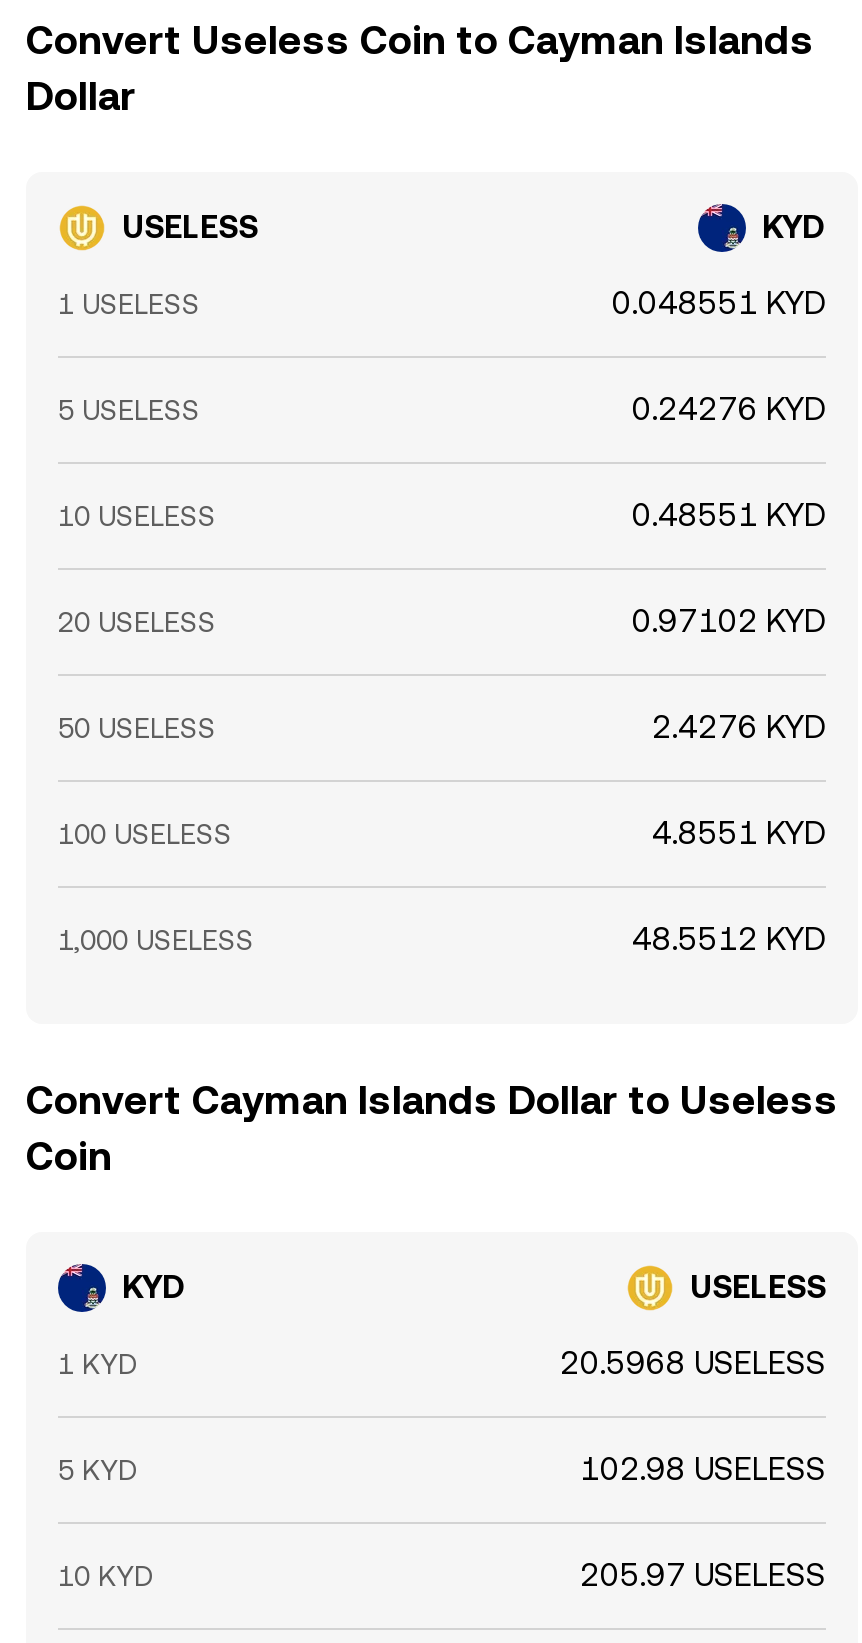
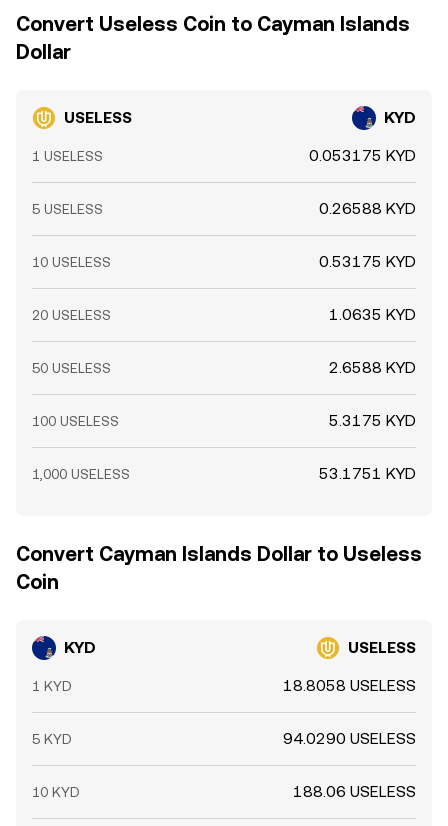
- 0.048551 KYD
+ 0.053175 KYD

- 0.24276 KYD
+ 0.26588 KYD

- 0.48551 KYD
+ 0.53175 KYD

- 0.97102 KYD
+ 1.0635 KYD

- 2.4276 KYD
+ 2.6588 KYD

- 4.8551 KYD
+ 5.3175 KYD

- 48.5512 KYD
+ 53.1751 KYD

- 20.5968 USELESS
+ 18.8058 USELESS

- 102.98 USELESS
+ 94.0290 USELESS

- 205.97 USELESS
+ 188.06 USELESS
